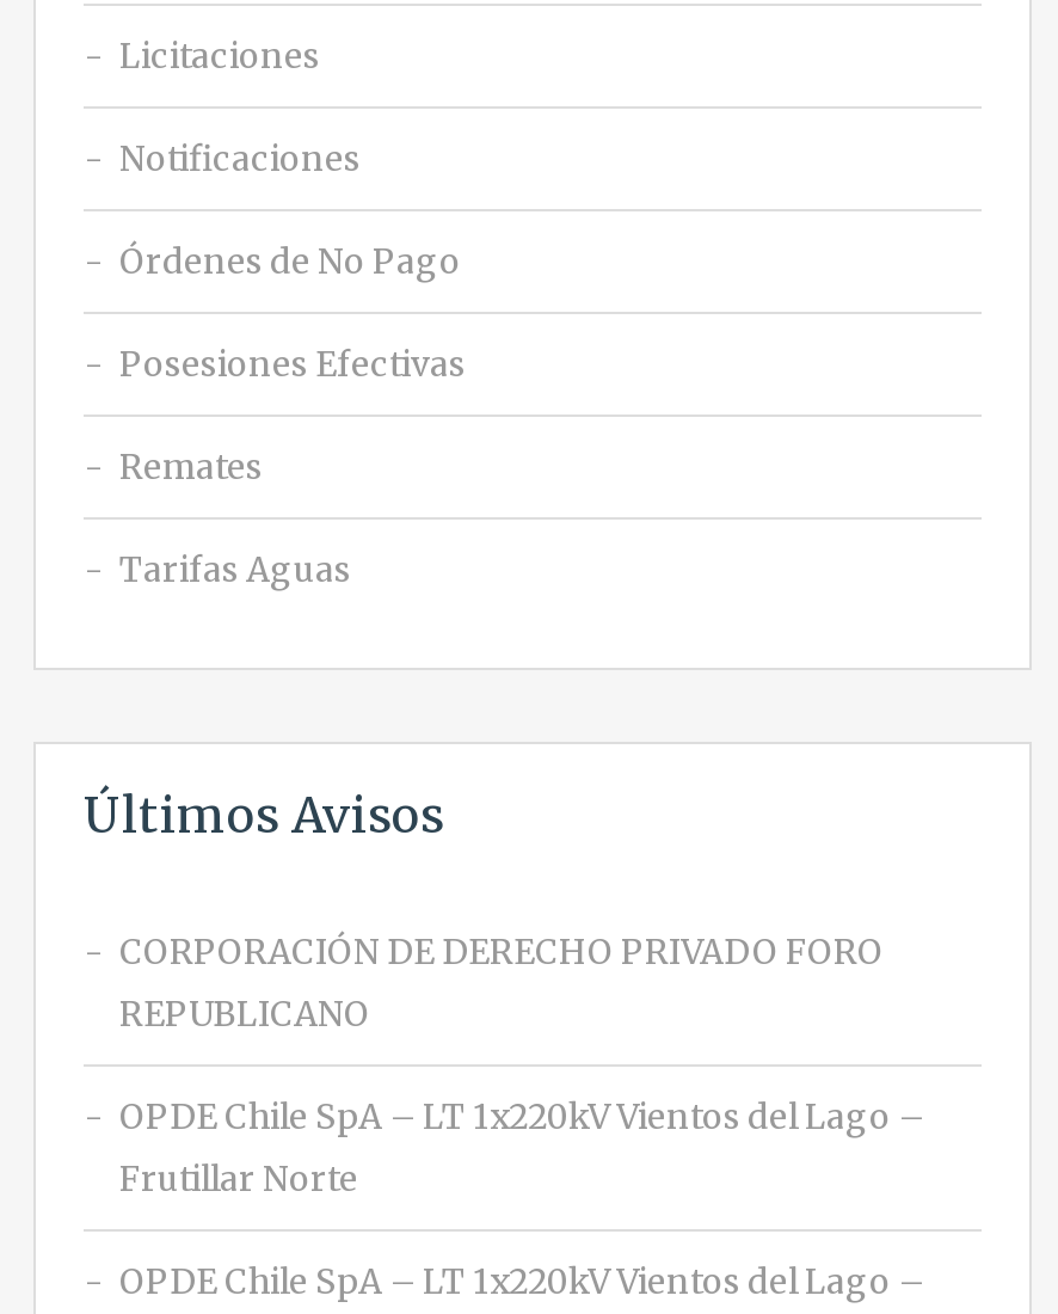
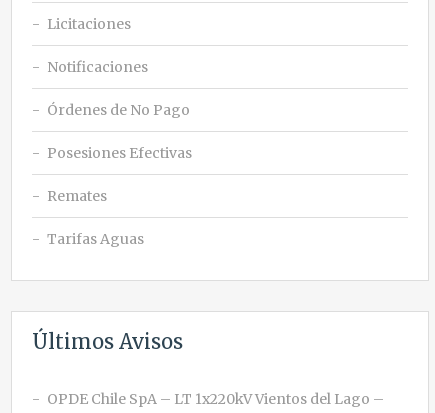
- CORPORACIÓN DE DERECHO PRIVADO FORO
- REPUBLICANO
- OPDE Chile SpA – LT 1x220kV Vientos del Lago –
- Frutillar Norte
